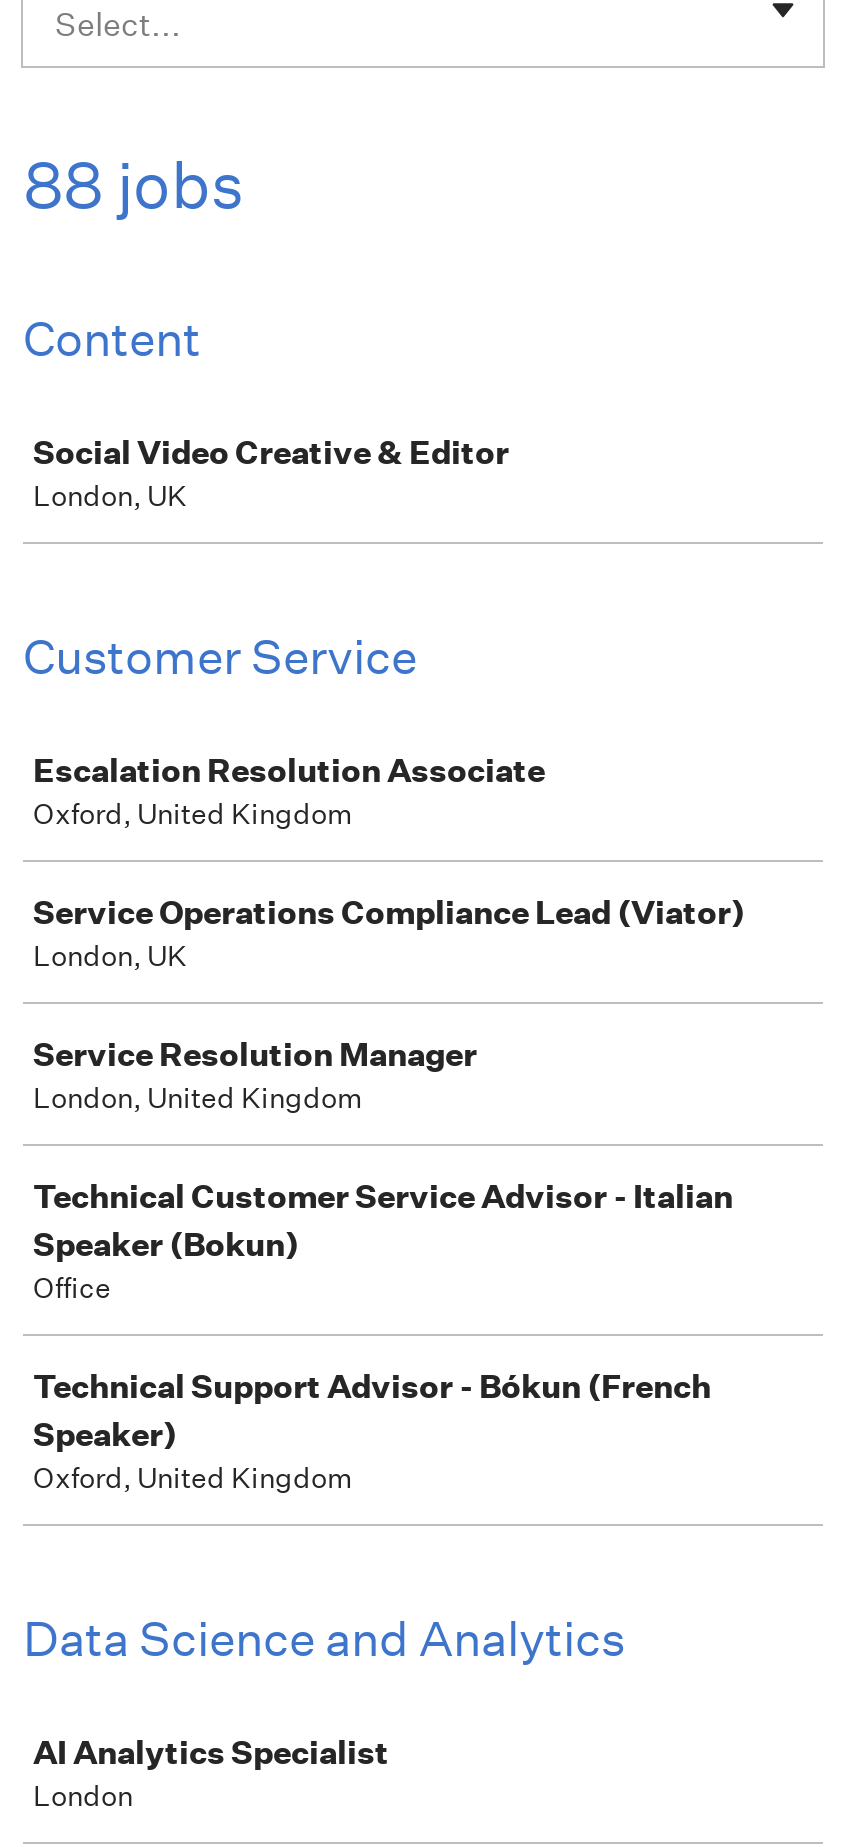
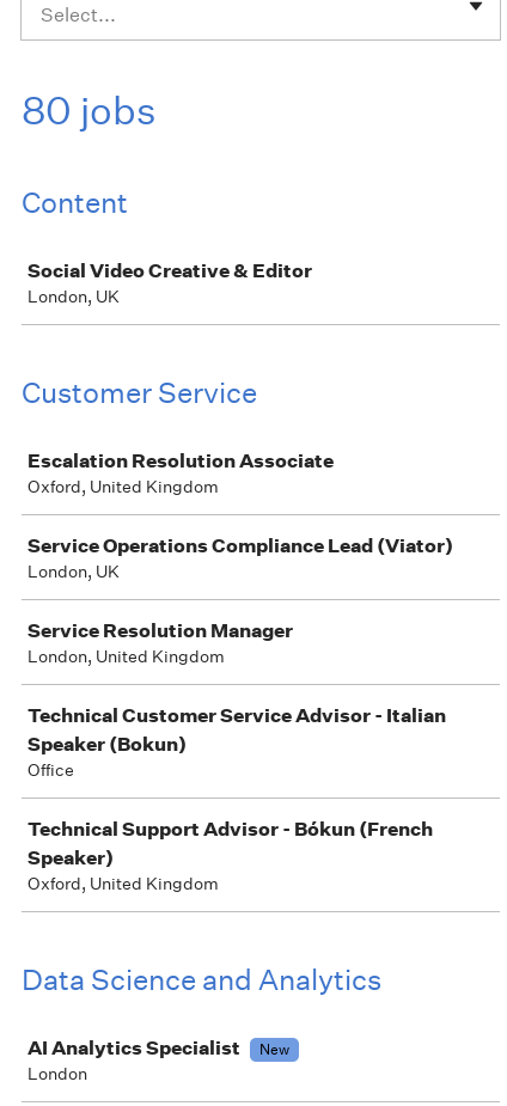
- 88 jobs
+ 80 jobs

+ New
